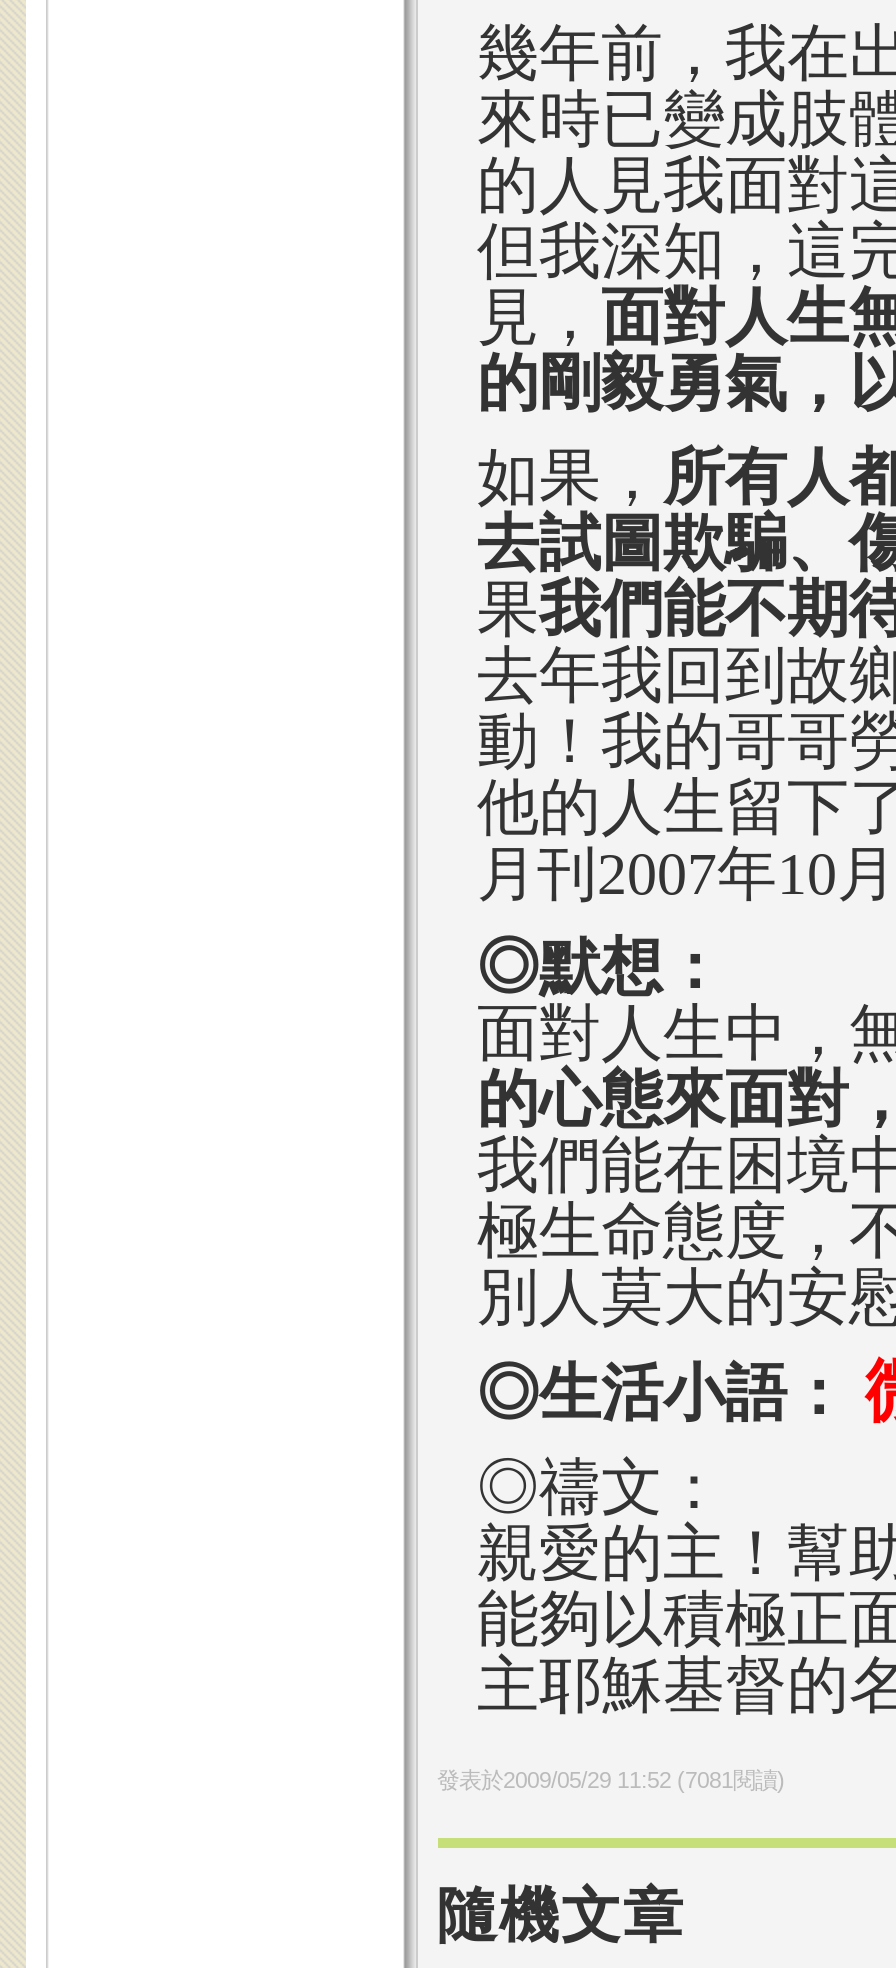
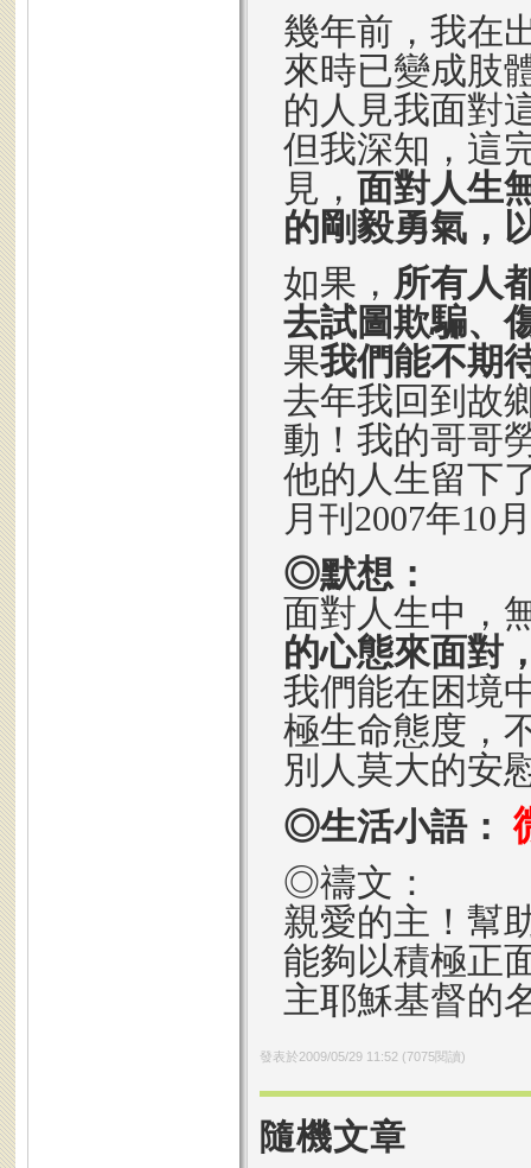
- 發表於2009/05/29 11:52 (7081閱讀)
+ 發表於2009/05/29 11:52 (7075閱讀)
